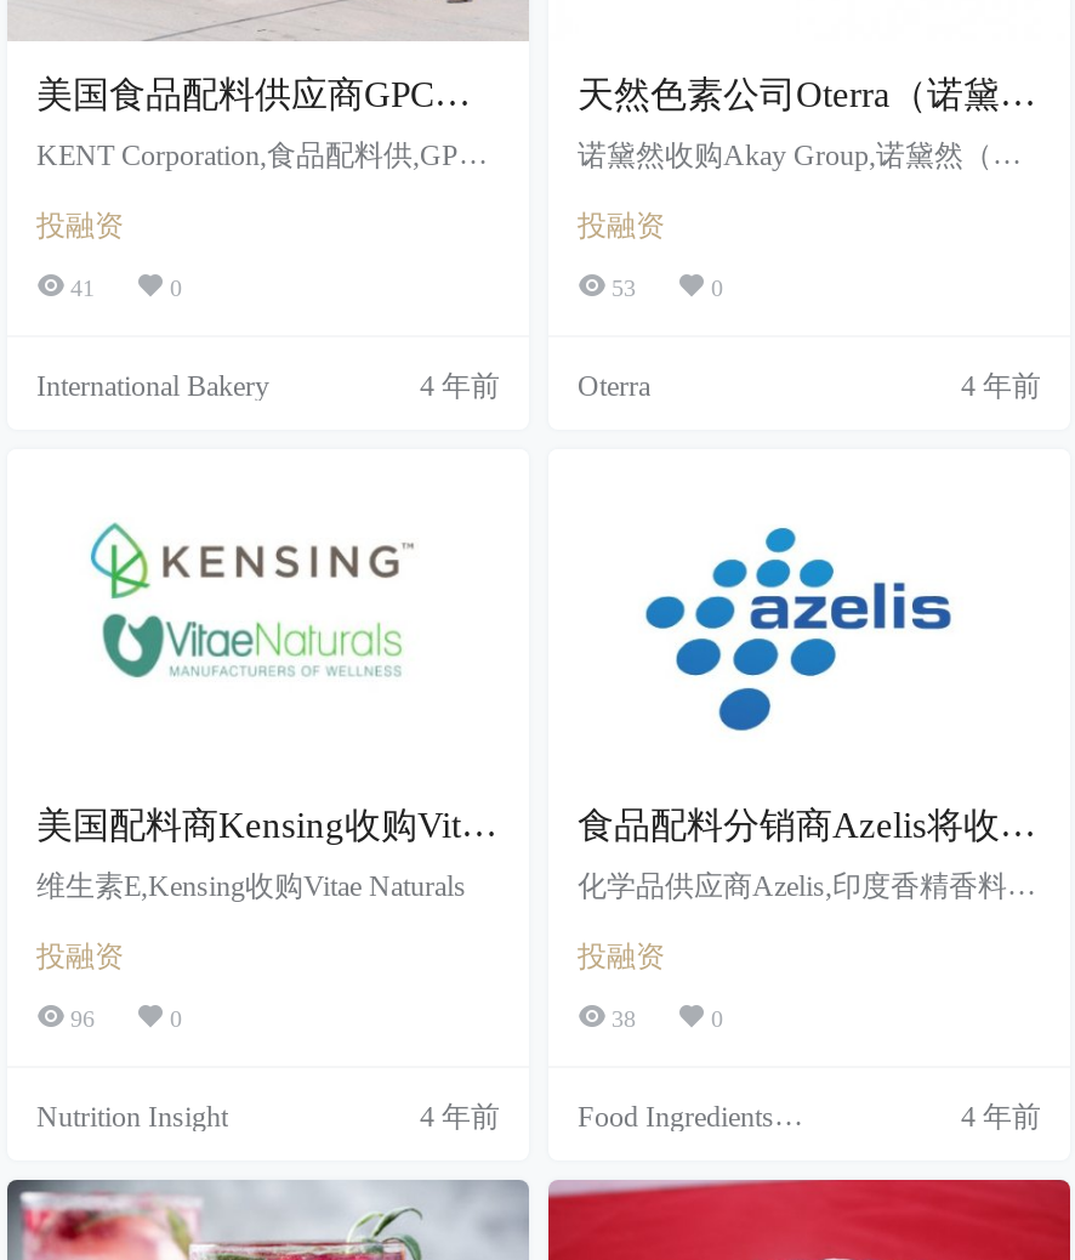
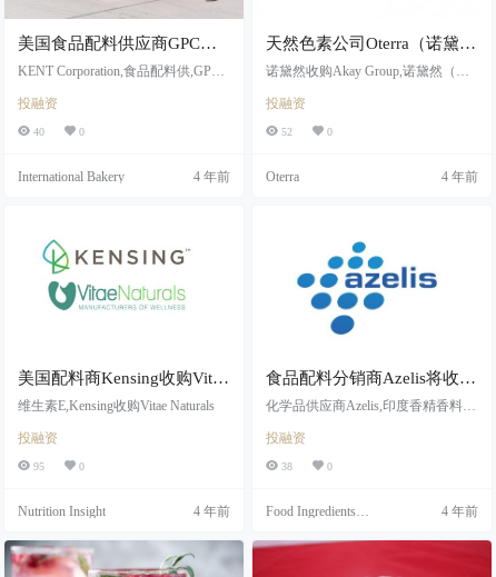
- 41
+ 40

- 53
+ 52

- 96
+ 95
